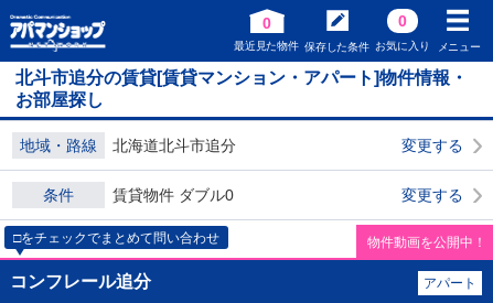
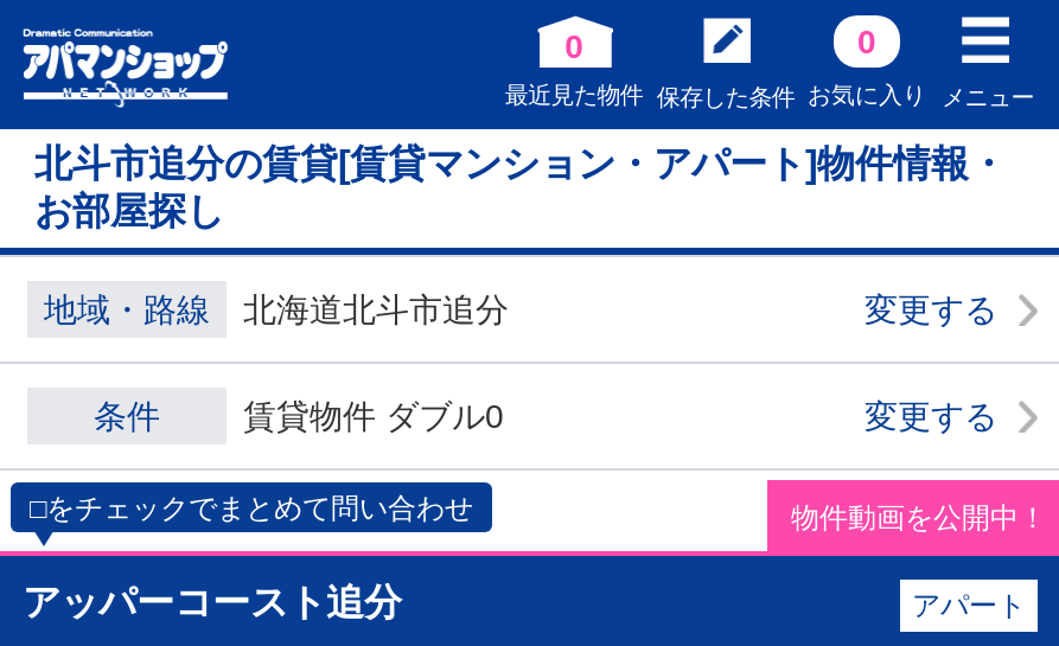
- コンフレール追分
+ アッパーコースト追分
